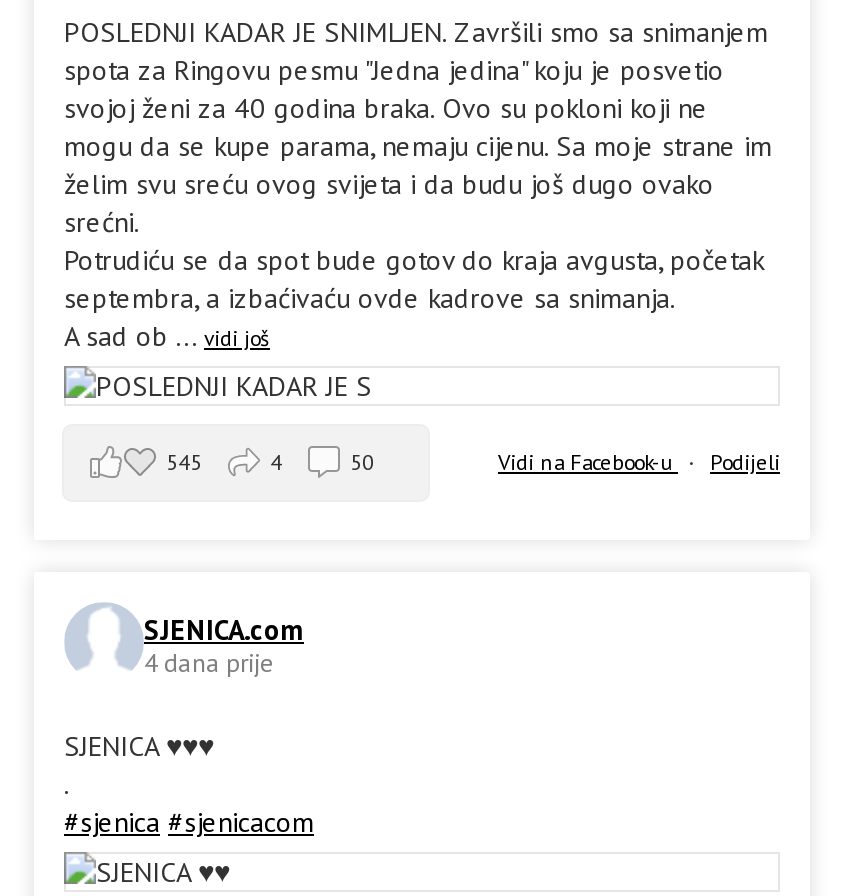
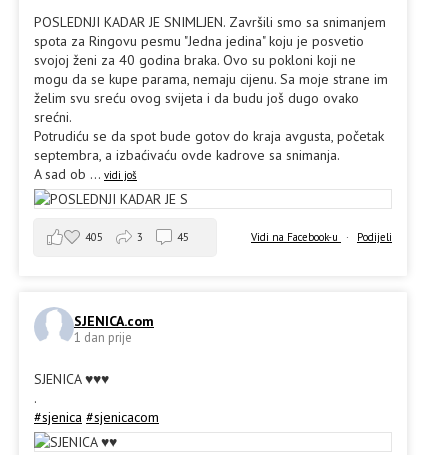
- 545
+ 405

- 4
+ 3

- 50
+ 45

- 4 dana prije
+ 1 dan prije
